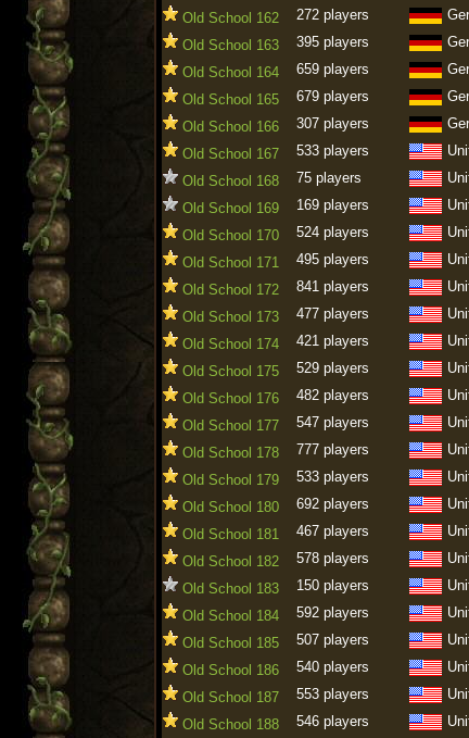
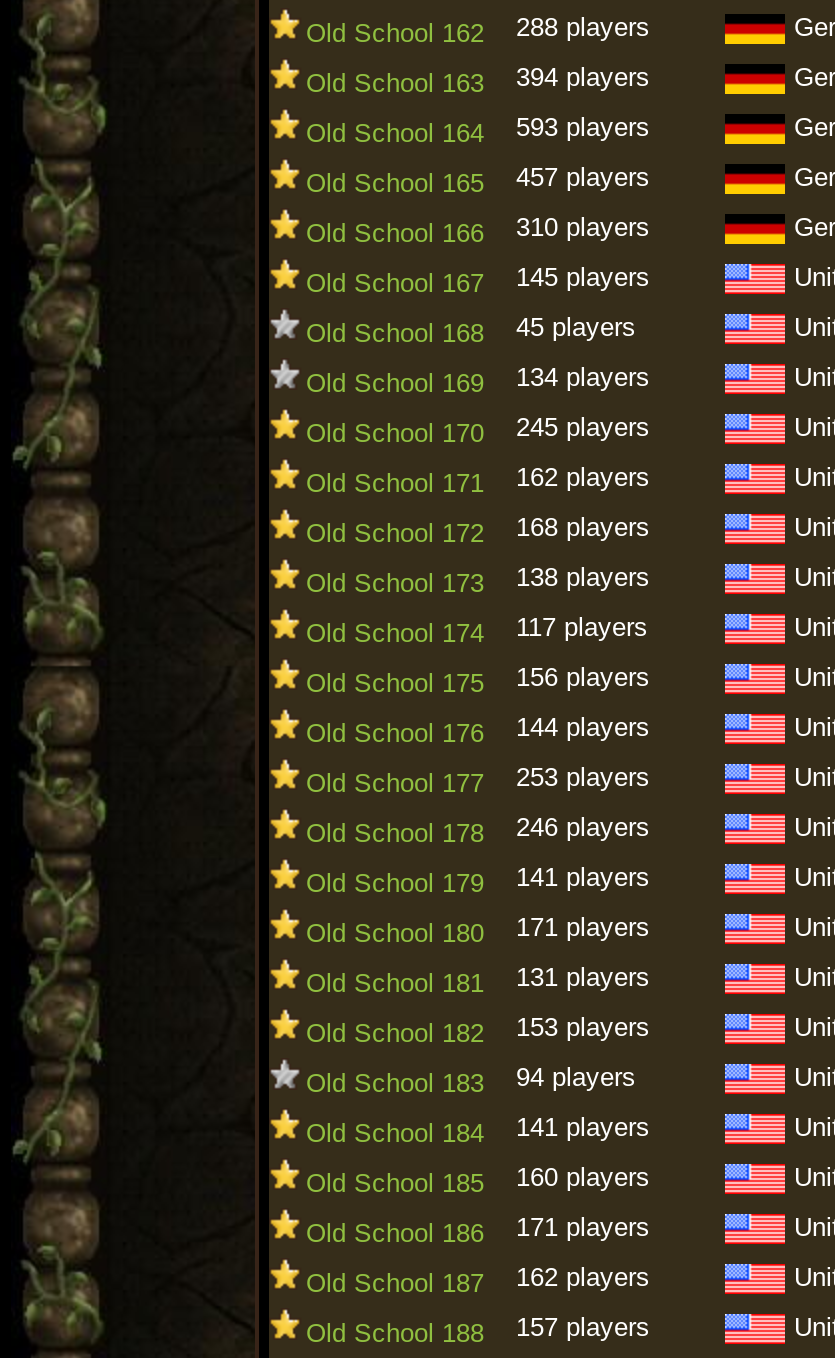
- Old School 162 272 players
+ Old School 162 288 players

- Old School 163 395 players
+ Old School 163 394 players

- Old School 164 659 players
+ Old School 164 593 players

- Old School 165 679 players
+ Old School 165 457 players

- Old School 166 307 players
+ Old School 166 310 players

- Old School 167 533 players
+ Old School 167 145 players

- Old School 168 75 players
+ Old School 168 45 players

- Old School 169 169 players
+ Old School 169 134 players

- Old School 170 524 players
+ Old School 170 245 players

- Old School 171 495 players
+ Old School 171 162 players

- Old School 172 841 players
+ Old School 172 168 players

- Old School 173 477 players
+ Old School 173 138 players

- Old School 174 421 players
+ Old School 174 117 players

- Old School 175 529 players
+ Old School 175 156 players

- Old School 176 482 players
+ Old School 176 144 players

- Old School 177 547 players
+ Old School 177 253 players

- Old School 178 777 players
+ Old School 178 246 players

- Old School 179 533 players
+ Old School 179 141 players

- Old School 180 692 players
+ Old School 180 171 players

- Old School 181 467 players
+ Old School 181 131 players

- Old School 182 578 players
+ Old School 182 153 players

- Old School 183 150 players
+ Old School 183 94 players

- Old School 184 592 players
+ Old School 184 141 players

- Old School 185 507 players
+ Old School 185 160 players

- Old School 186 540 players
+ Old School 186 171 players

- Old School 187 553 players
+ Old School 187 162 players

- Old School 188 546 players
+ Old School 188 157 players
